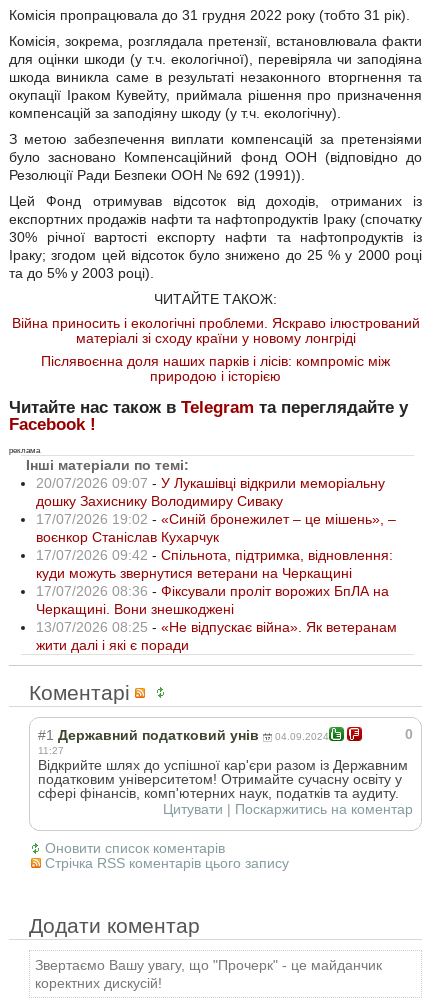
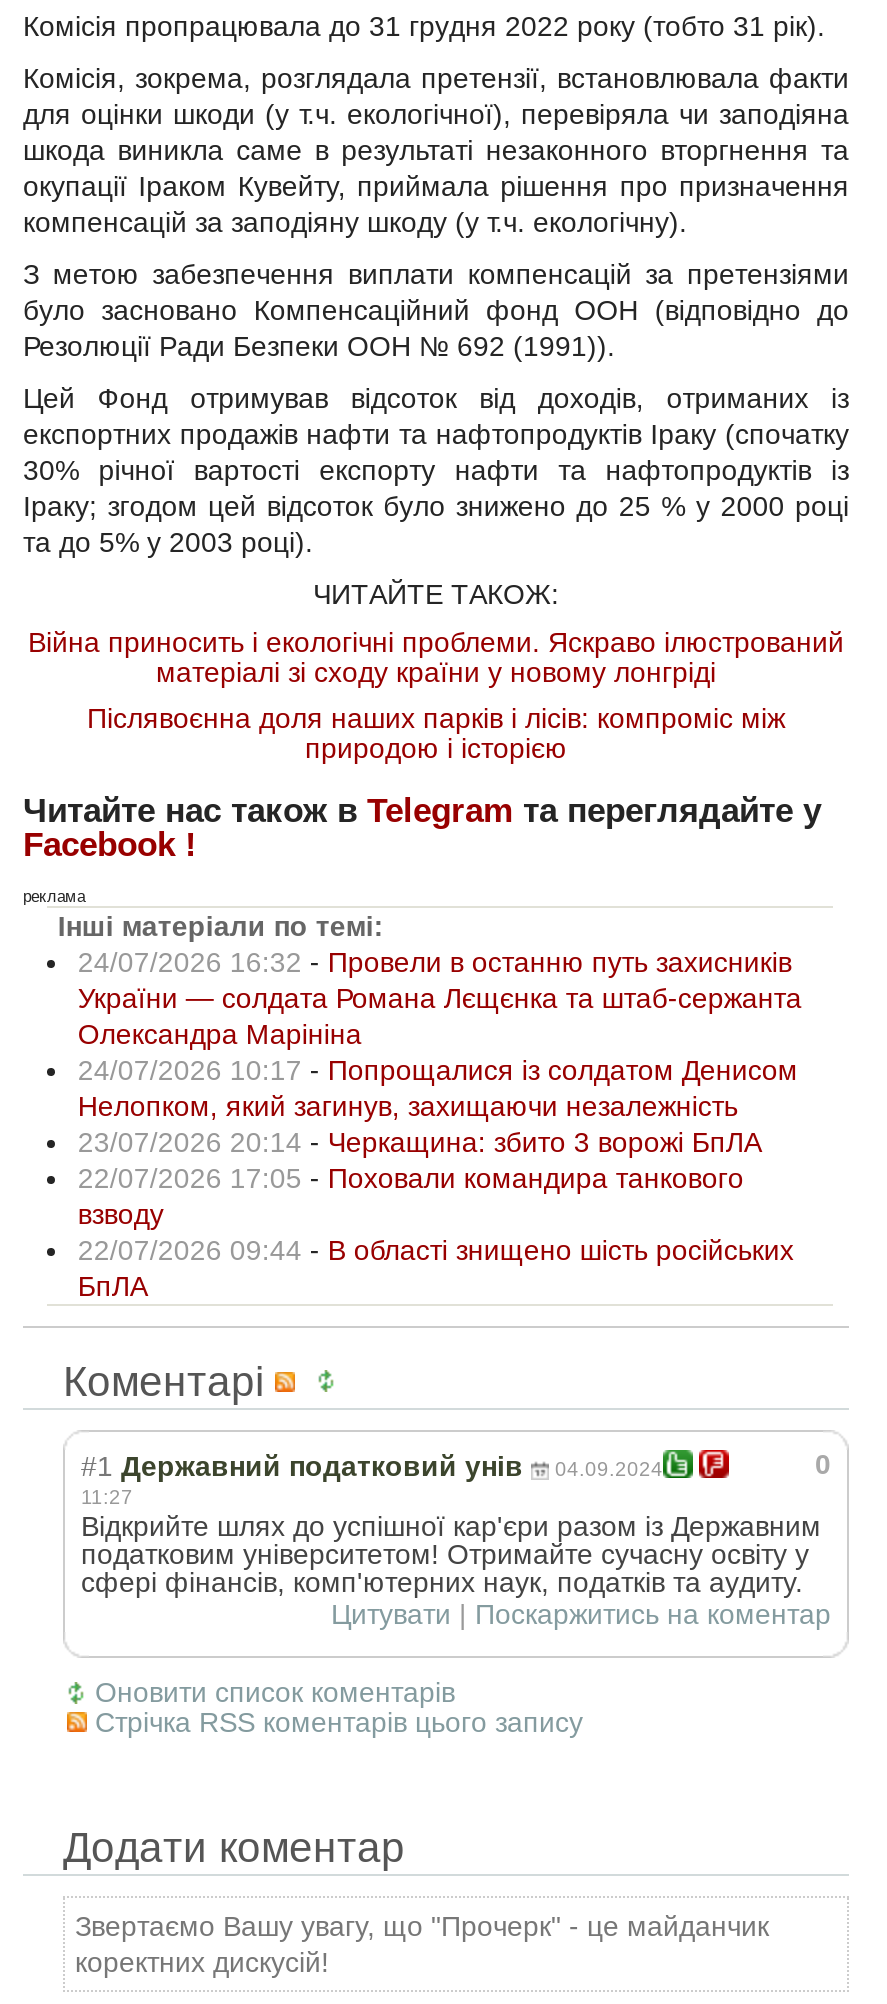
- 20/07/2026 09:07 - У Лукашівці відкрили меморіальну
- дошку Захиснику Володимиру Сиваку
- 17/07/2026 19:02 - «Синій бронежилет – це мішень», –
- воєнкор Станіслав Кухарчук
- 17/07/2026 09:42 - Спільнота, підтримка, відновлення:
- куди можуть звернутися ветерани на Черкащині
- 17/07/2026 08:36 - Фіксували проліт ворожих БпЛА на
- Черкащині. Вони знешкоджені
- 13/07/2026 08:25 - «Не відпускає війна». Як ветеранам
- жити далі і які є поради
+ 24/07/2026 16:32 - Провели в останню путь захисників
+ України — солдата Романа Лєщєнка та штаб-сержанта
+ Олександра Марініна
+ 24/07/2026 10:17 - Попрощалися із солдатом Денисом
+ Нелопком, який загинув, захищаючи незалежність
+ 23/07/2026 20:14 - Черкащина: збито 3 ворожі БпЛА
+ 22/07/2026 17:05 - Поховали командира танкового
+ взводу
+ 22/07/2026 09:44 - В області знищено шість російських
+ БпЛА
